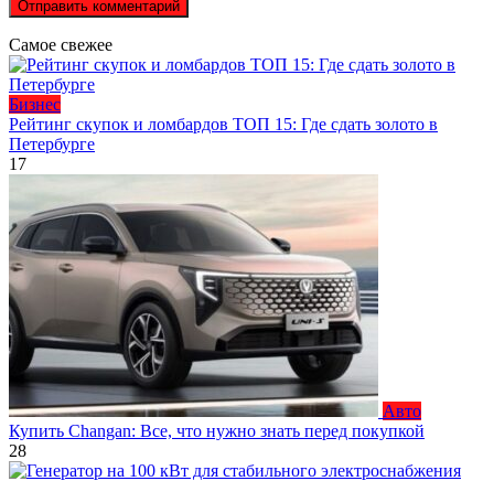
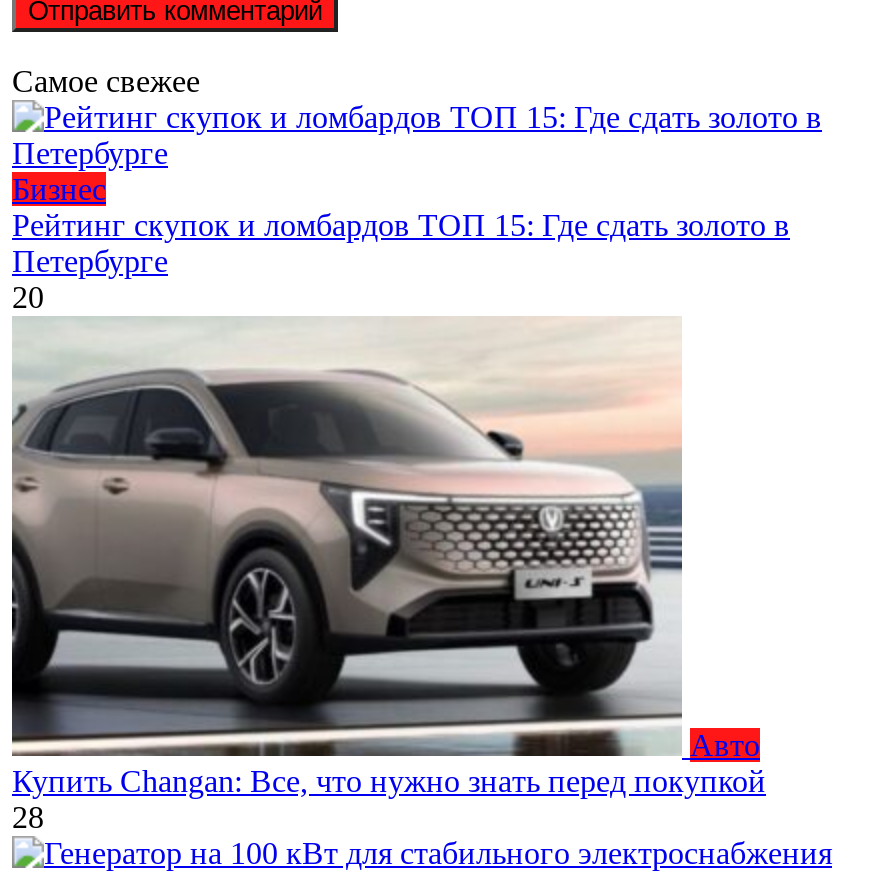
- 17
+ 20
